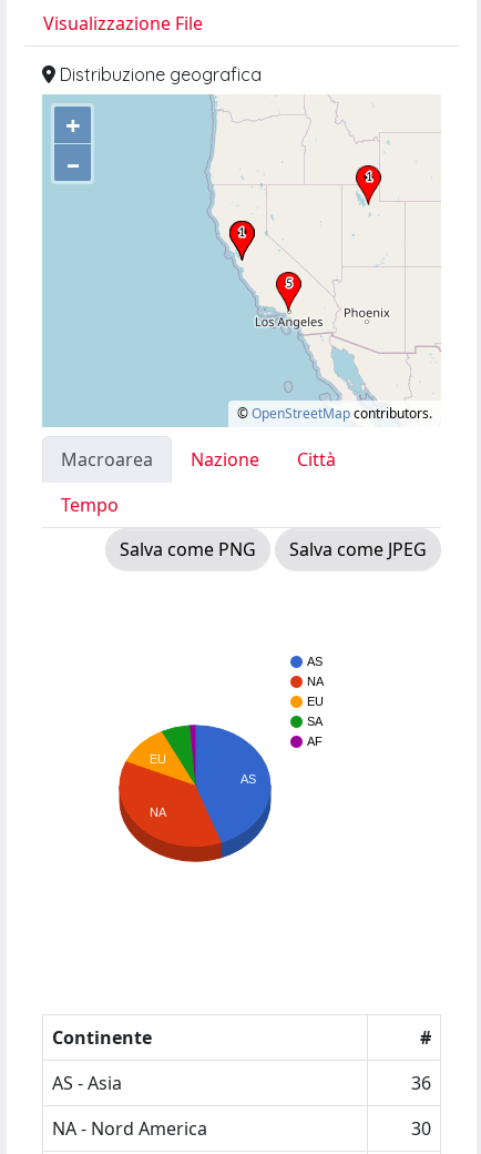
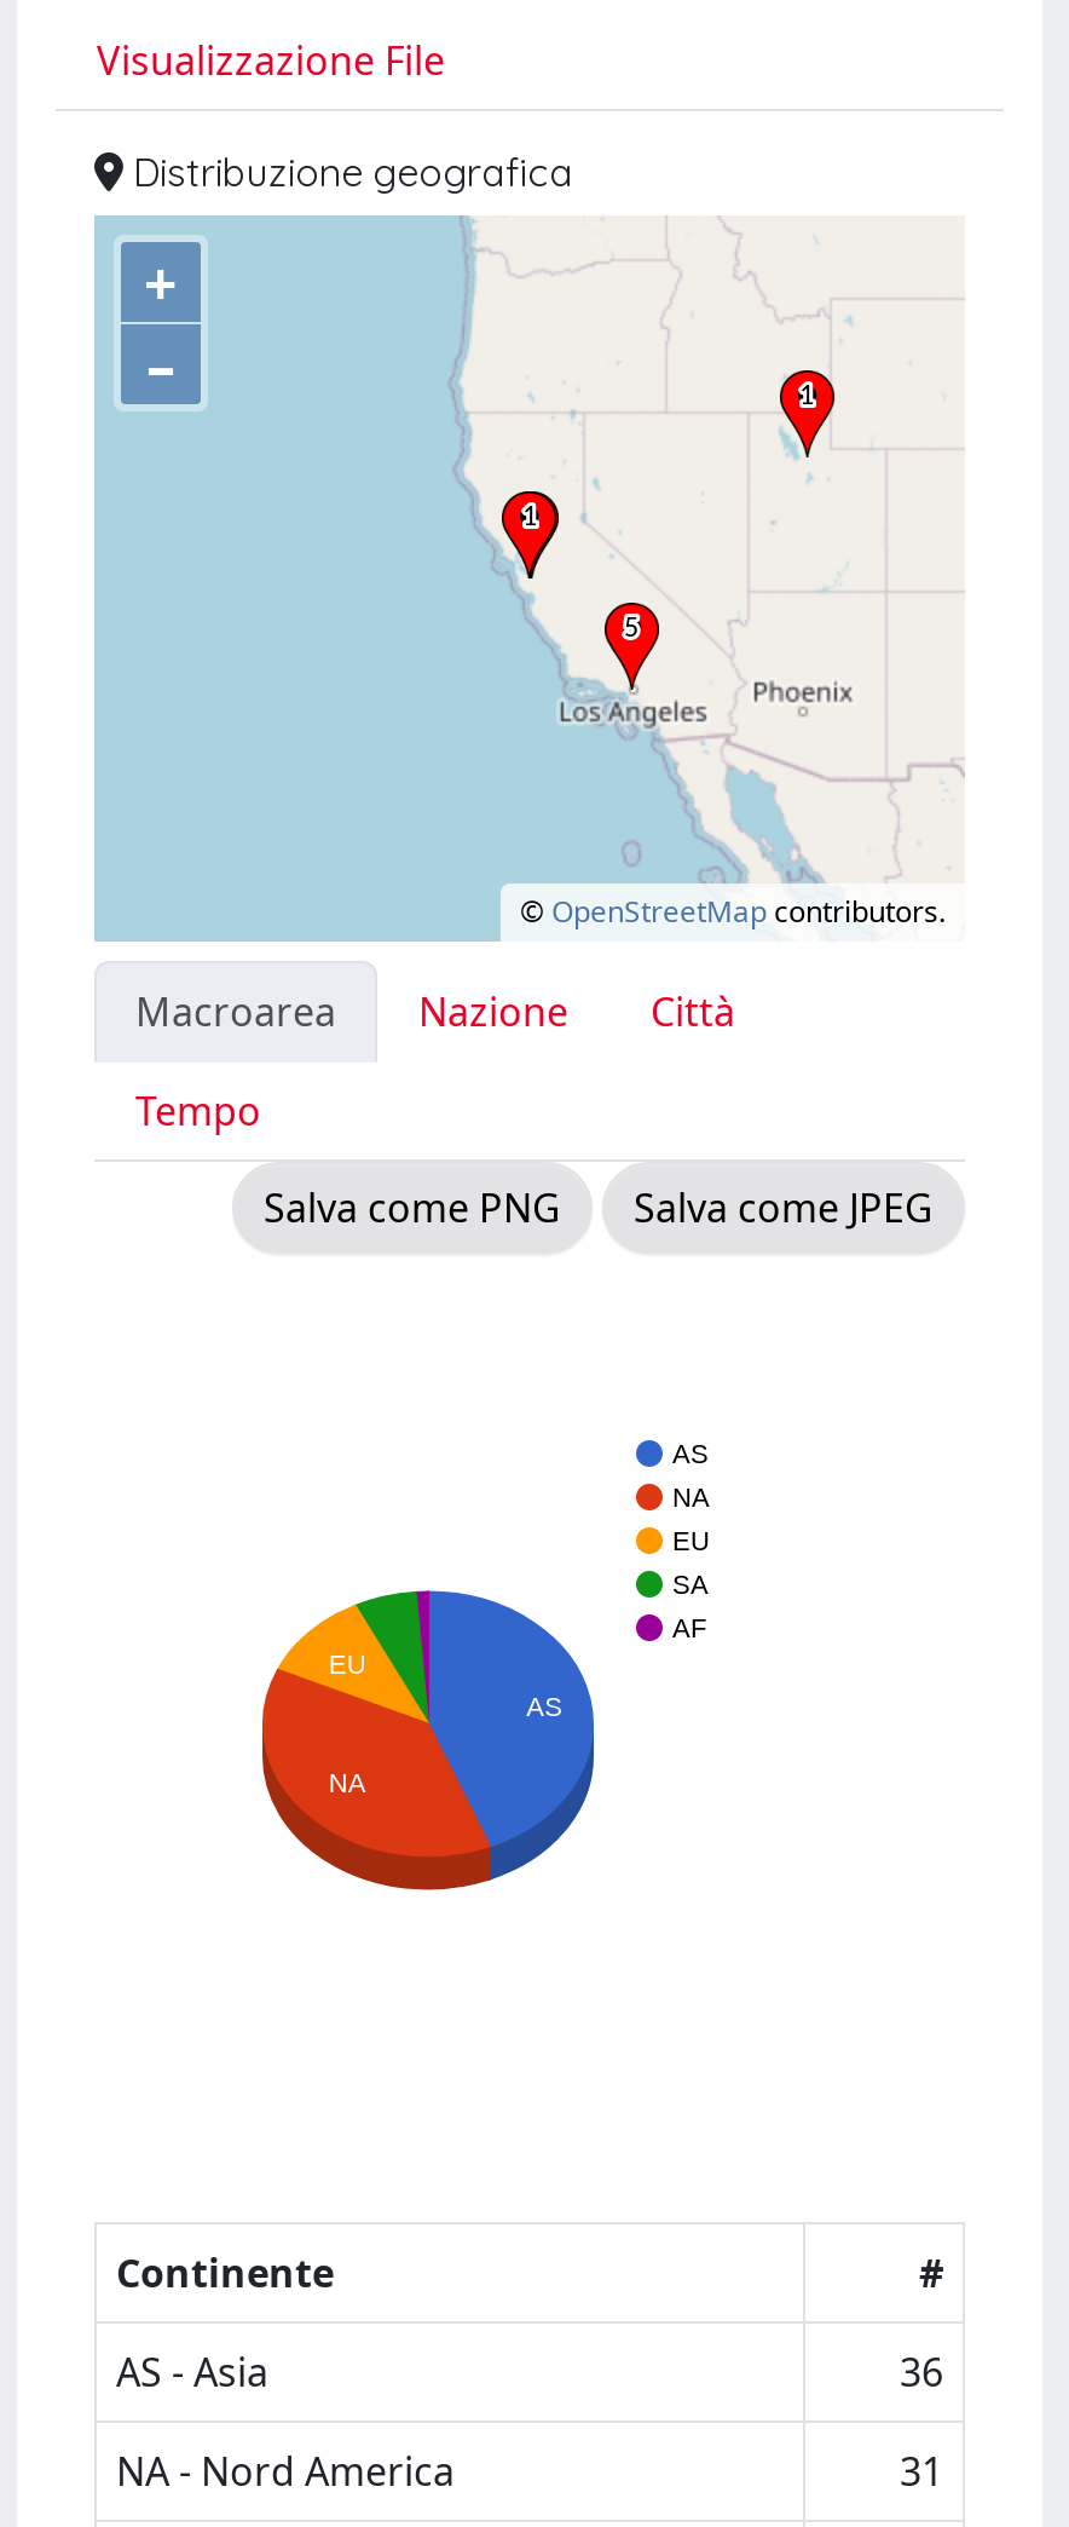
- 30
+ 31
